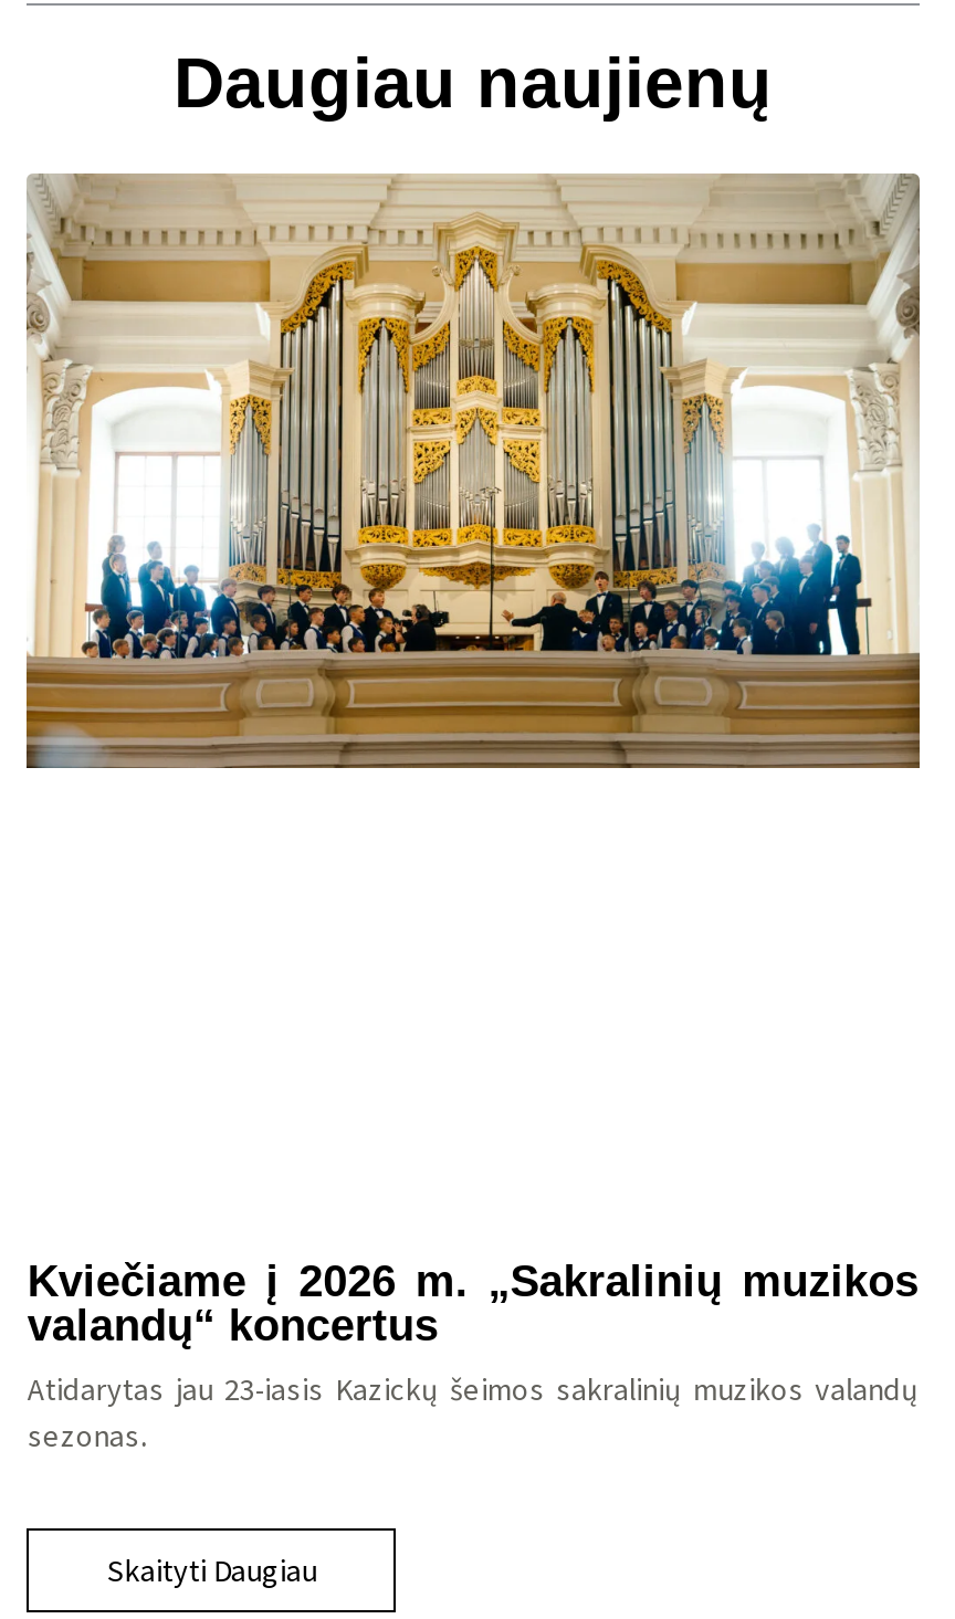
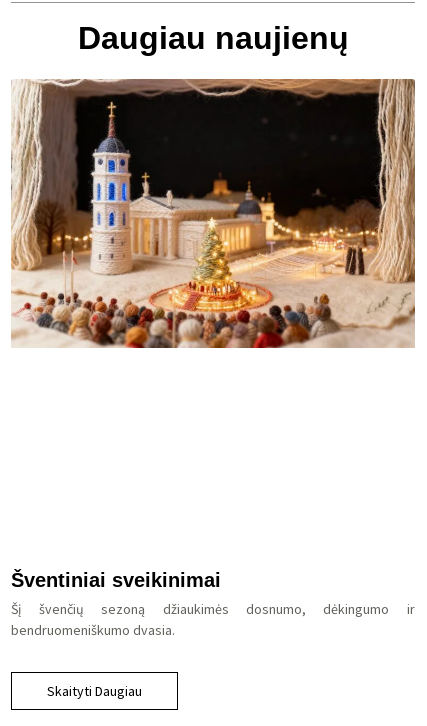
- [image]
+ [image]

- Kviečiame į 2026 m. „Sakralinių muzikos
- valandų“ koncertus
- Atidarytas jau 23-iasis Kazickų šeimos sakralinių muzikos valandų
- sezonas.
+ Šventiniai sveikinimai
+ Šį švenčių sezoną džiaukimės dosnumo, dėkingumo ir
+ bendruomeniškumo dvasia.
